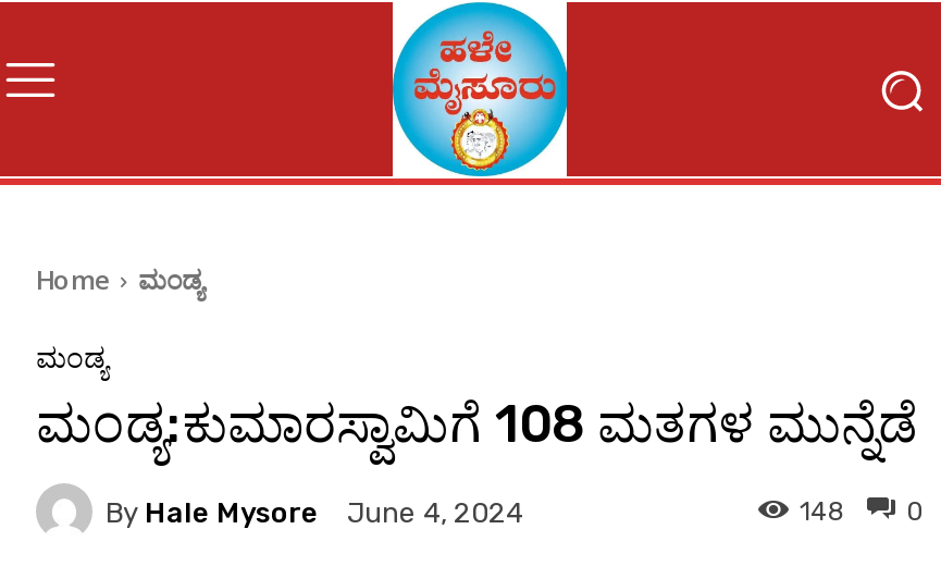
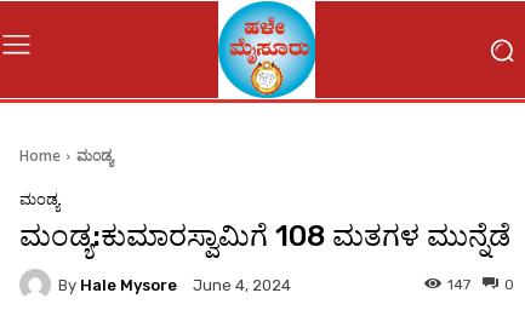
- 148 0
+ 147 0
